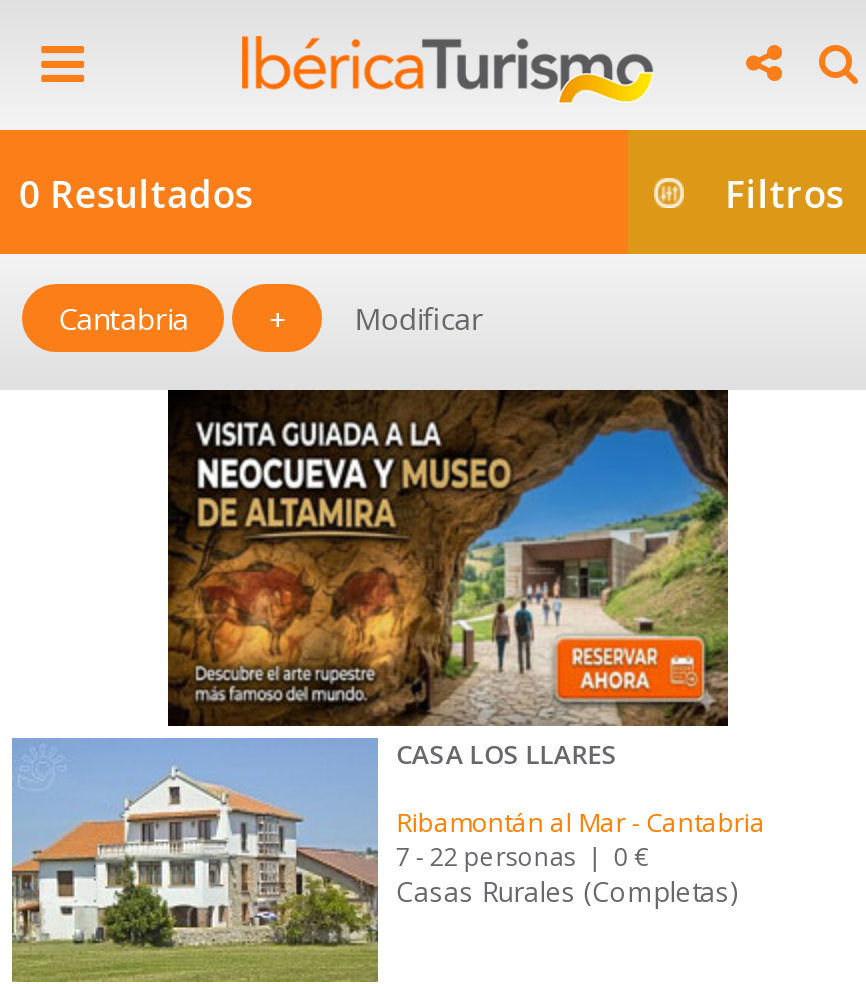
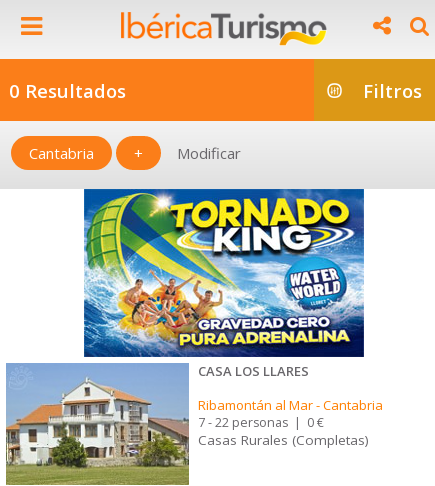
- [image]
+ [image]
